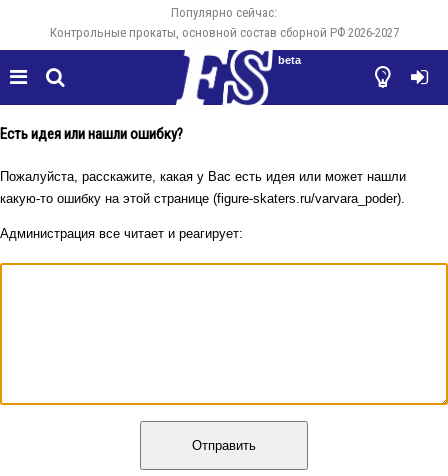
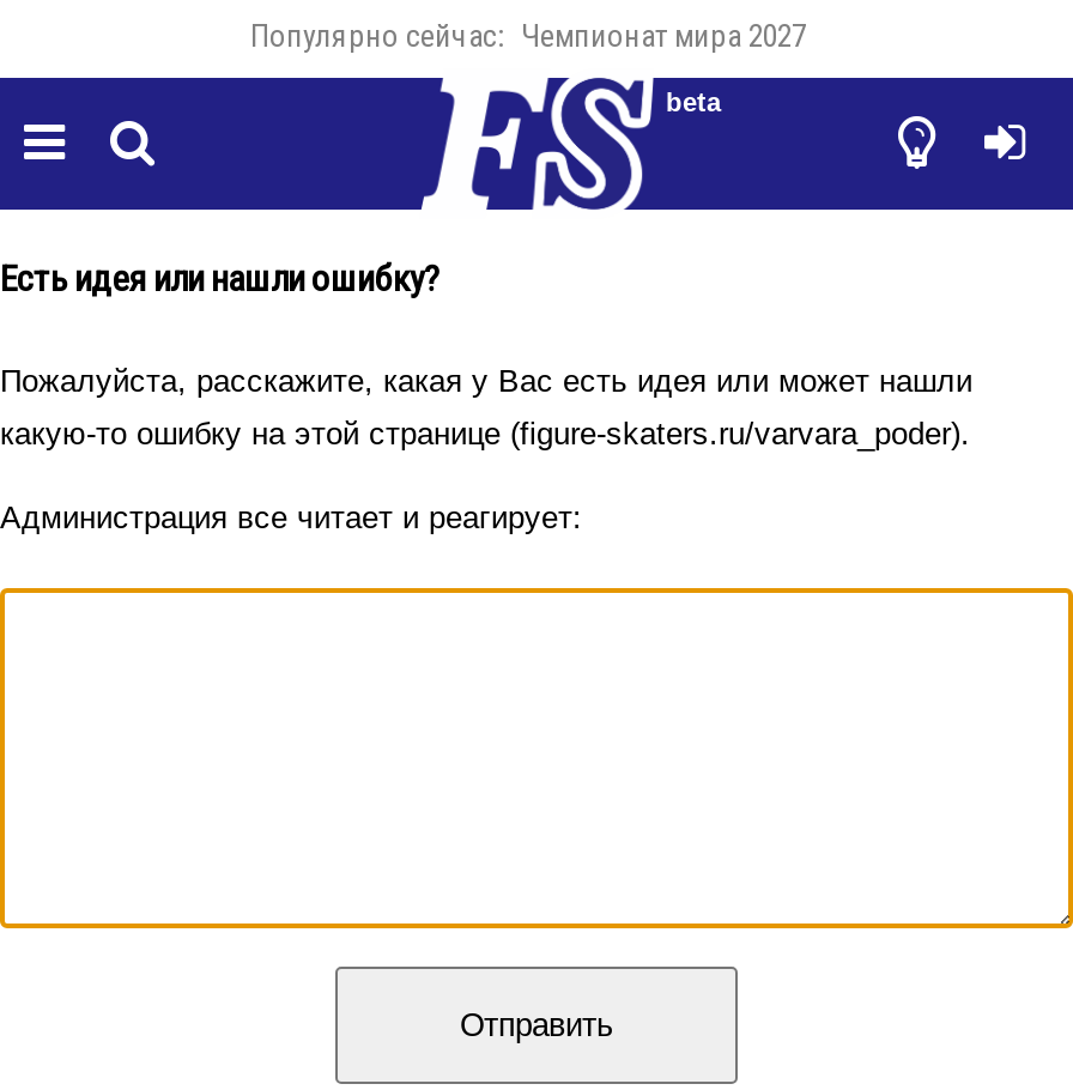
- Популярно сейчас:
- Контрольные прокаты, основной состав сборной РФ 2026-2027
+ Популярно сейчас: Чемпионат мира 2027
